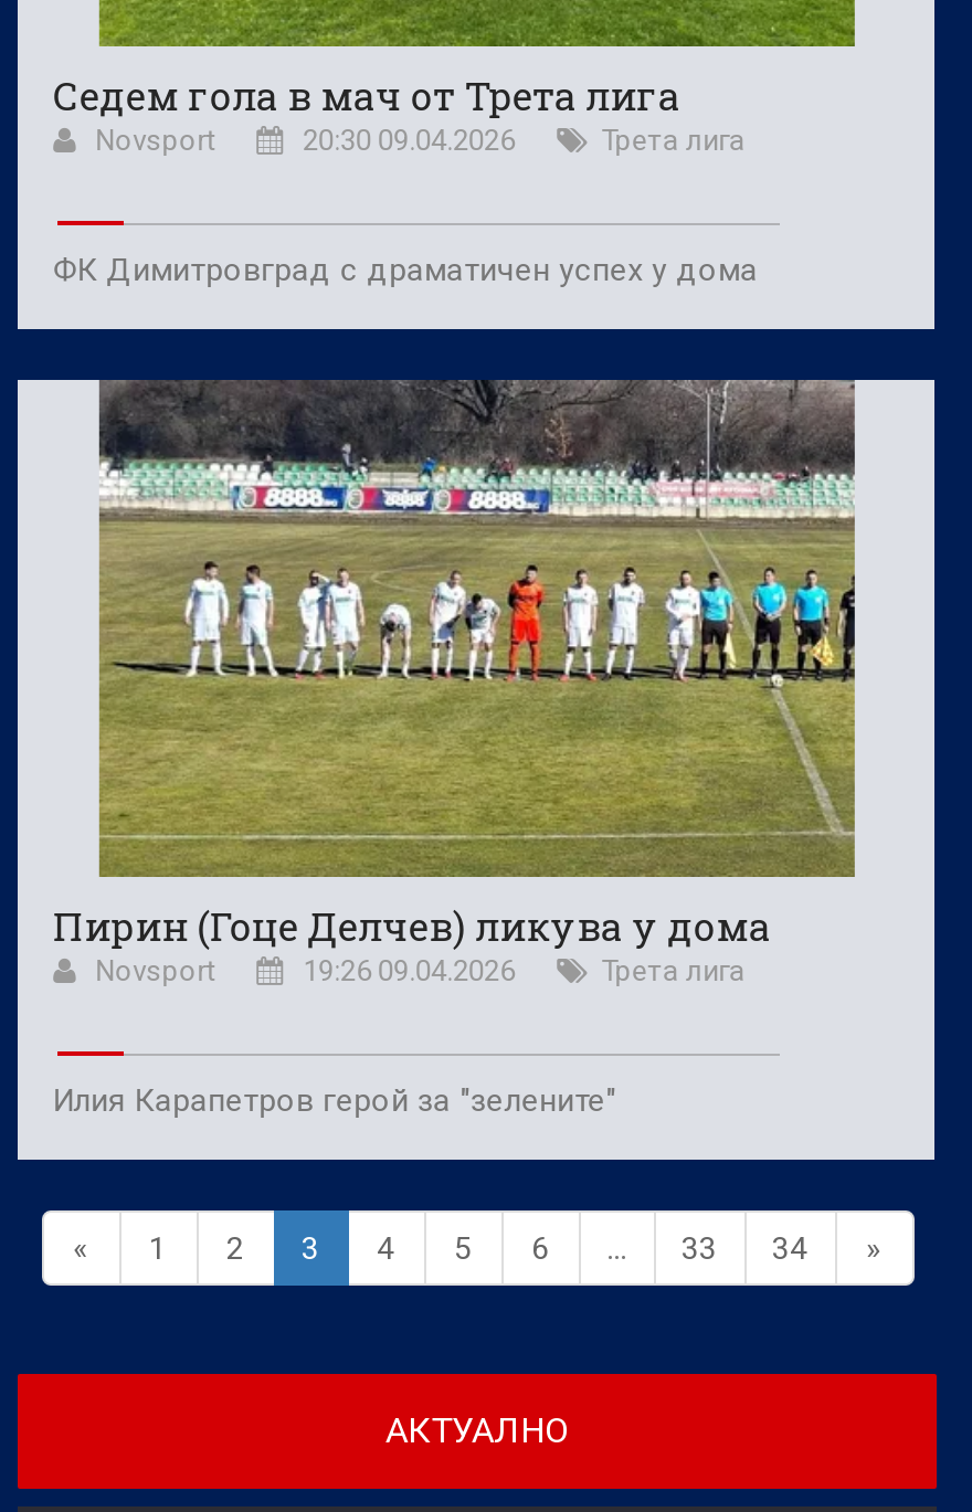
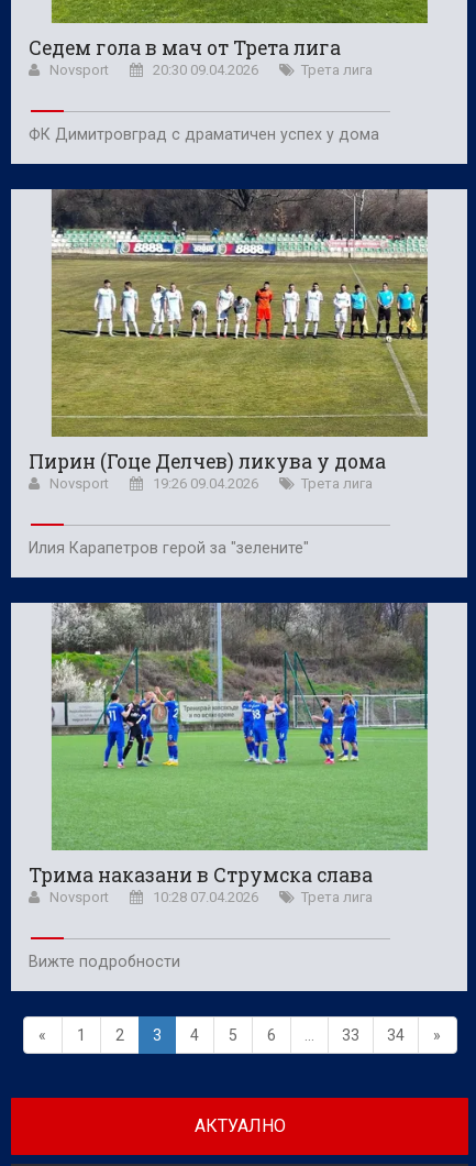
+ [image]
+ Трима наказани в Струмска слава
+ Novsport
+ 10:28 07.04.2026
+ Трета лига

+ Вижте подробности
